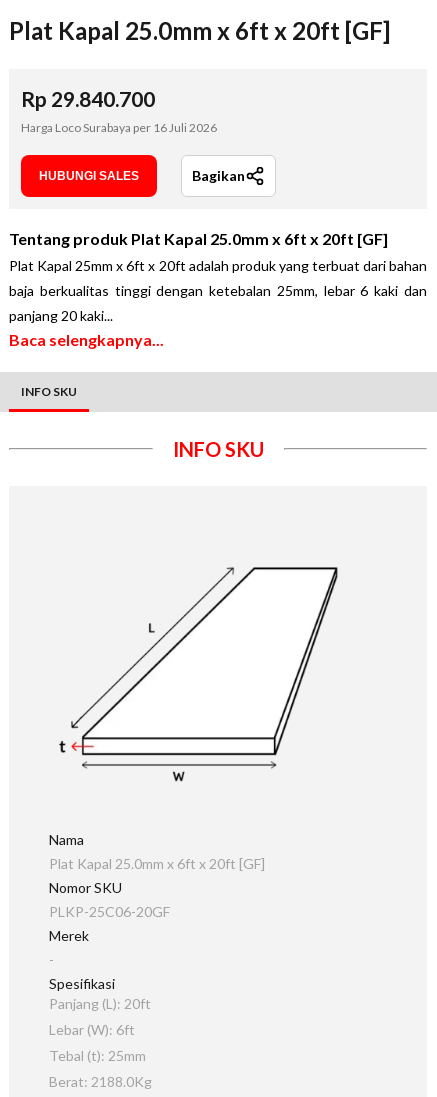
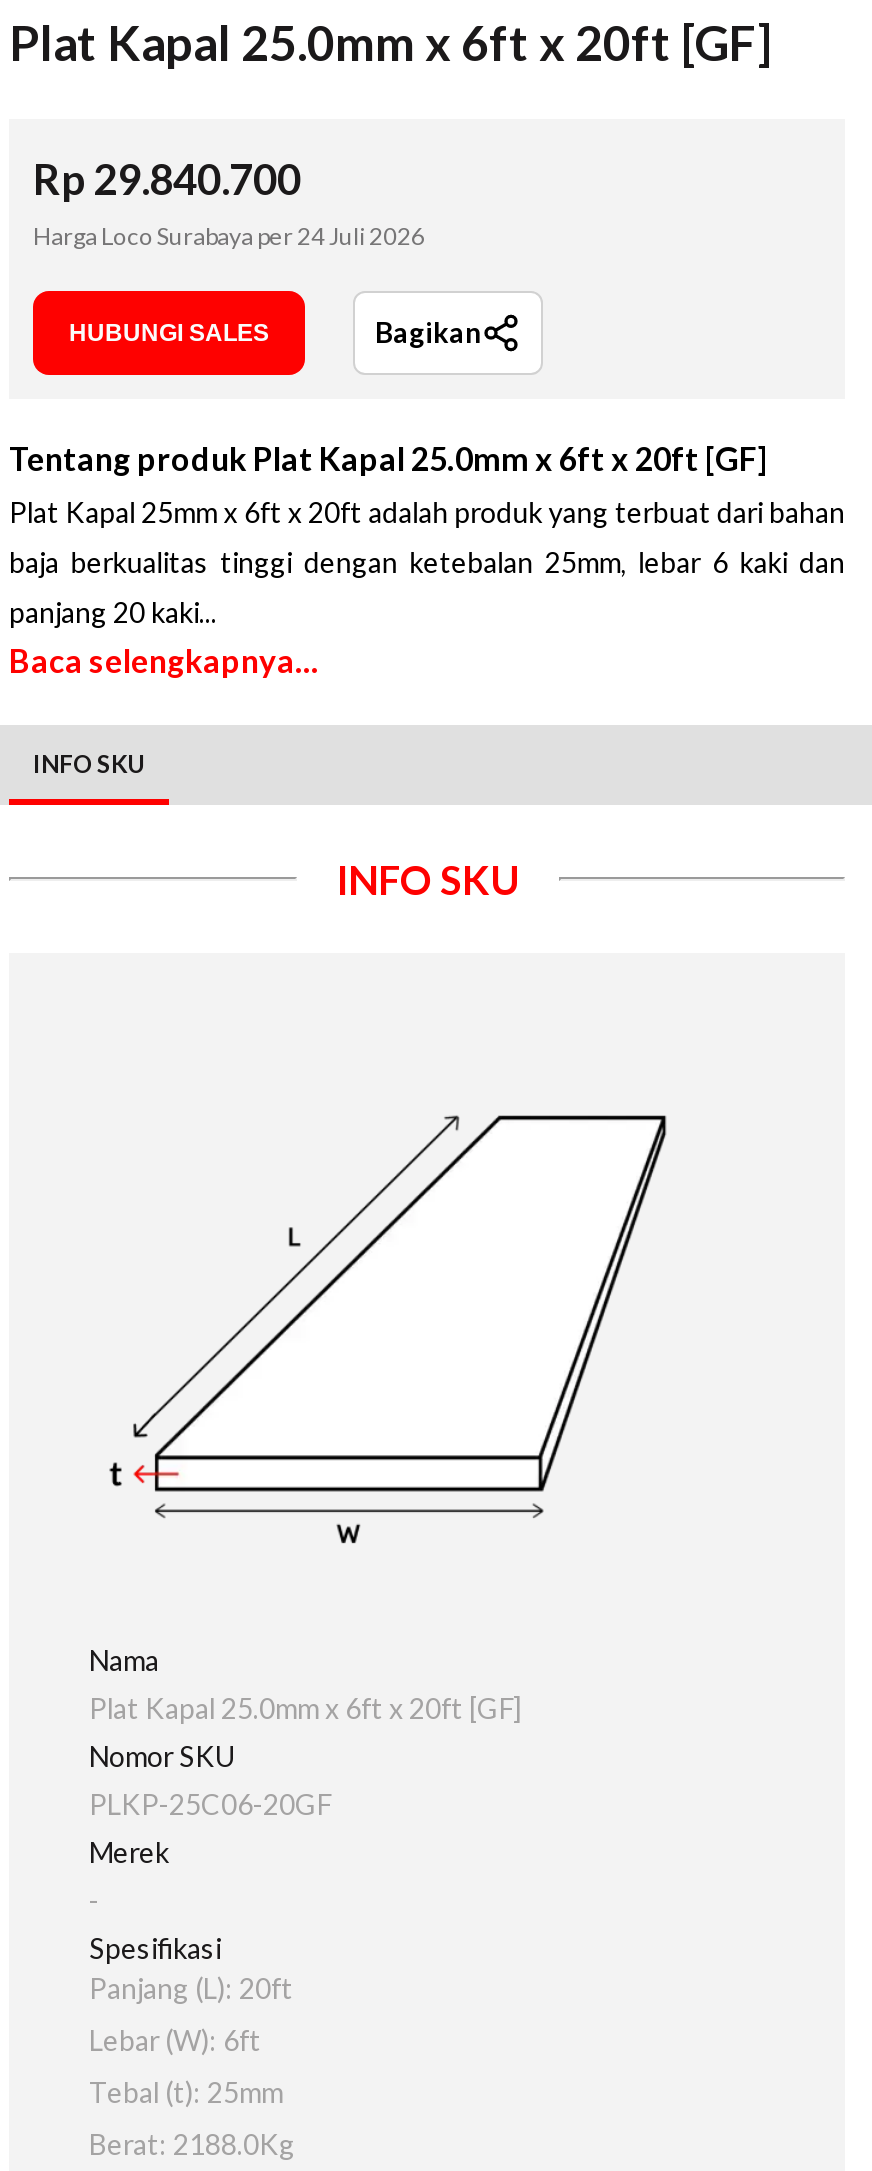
- Harga Loco Surabaya per 16 Juli 2026
+ Harga Loco Surabaya per 24 Juli 2026
